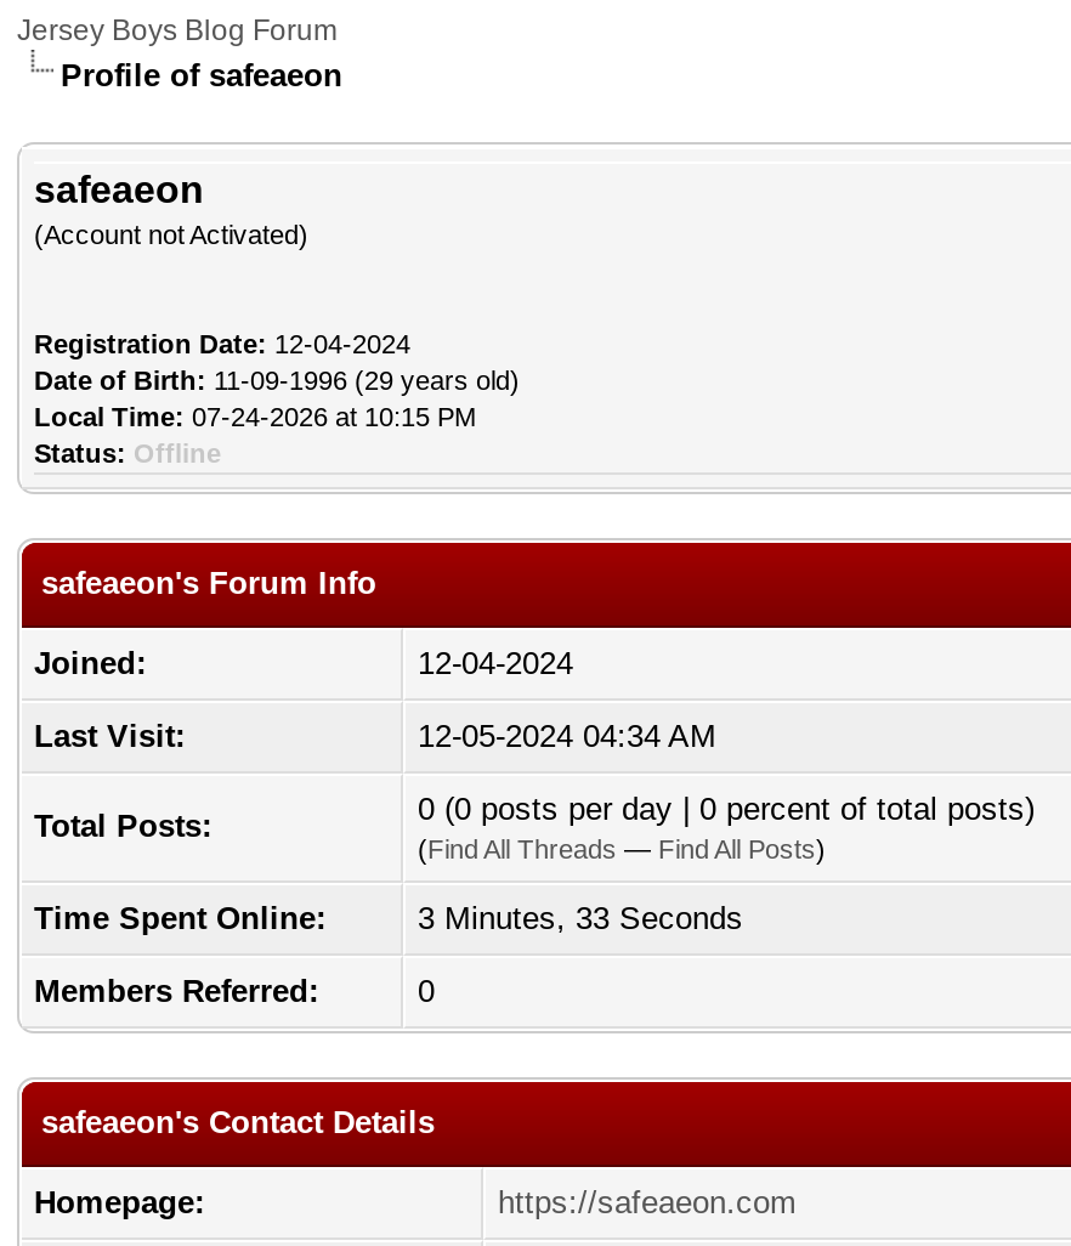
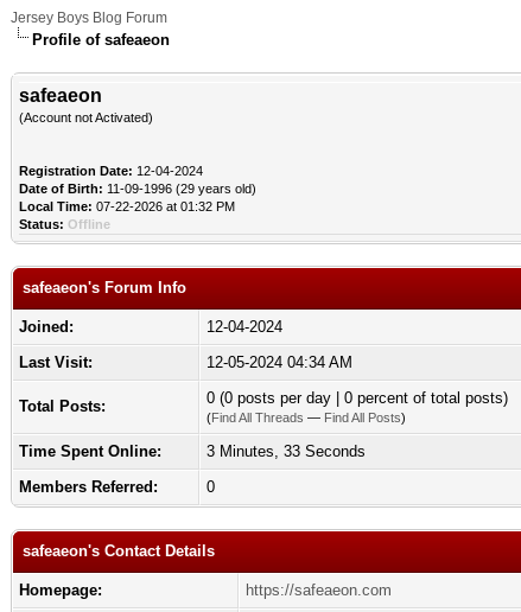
- Local Time: 07-24-2026 at 10:15 PM
+ Local Time: 07-22-2026 at 01:32 PM
